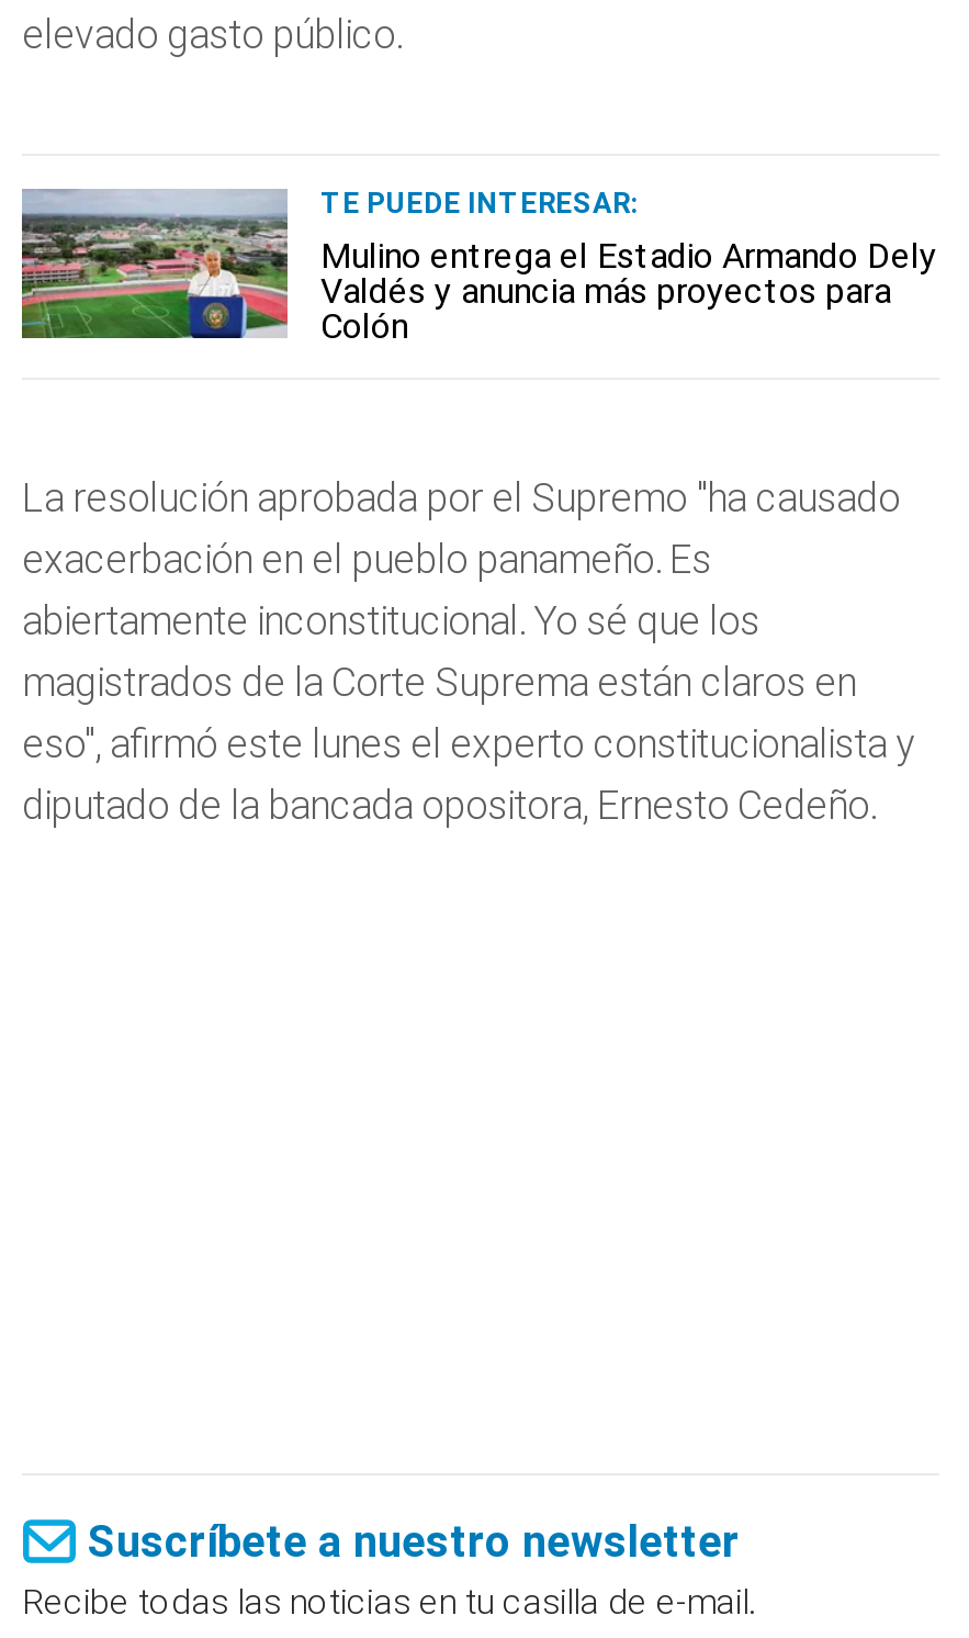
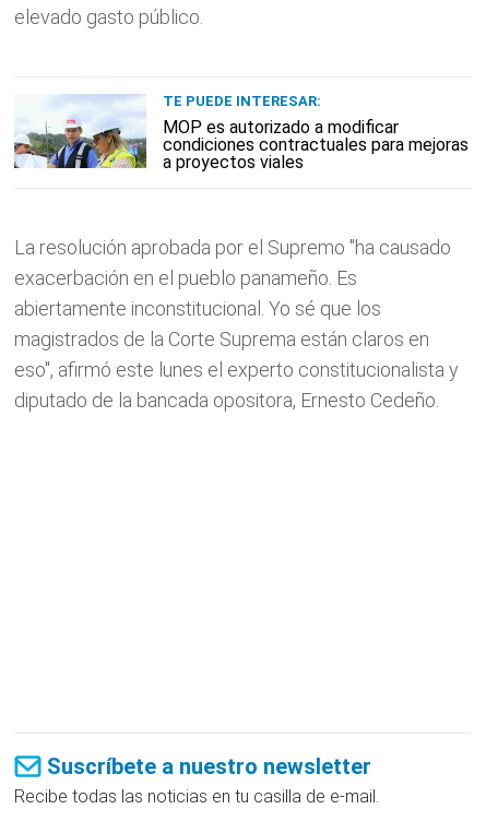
- [image]
- Mulino entrega el Estadio Armando Dely
- Valdés y anuncia más proyectos para
- Colón
+ [image]
+ MOP es autorizado a modificar
+ condiciones contractuales para mejoras
+ a proyectos viales
